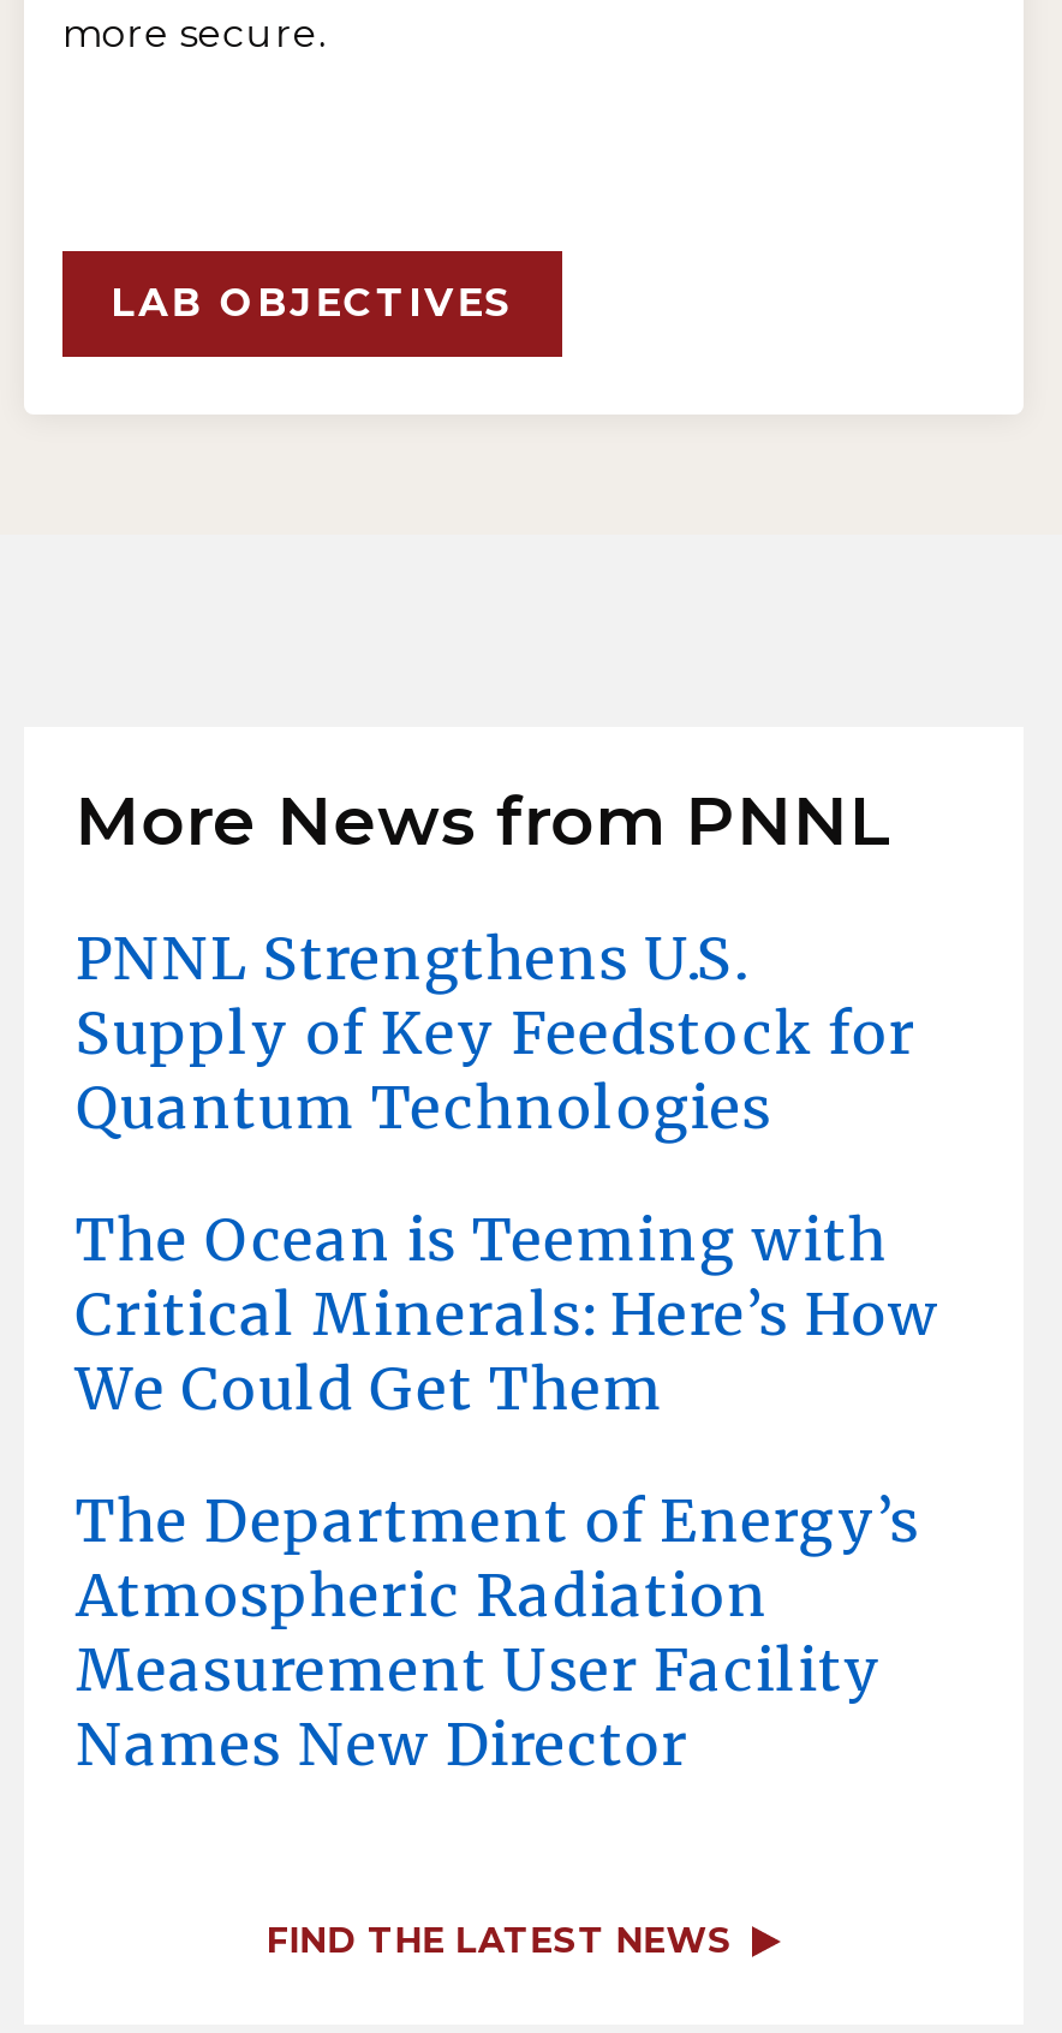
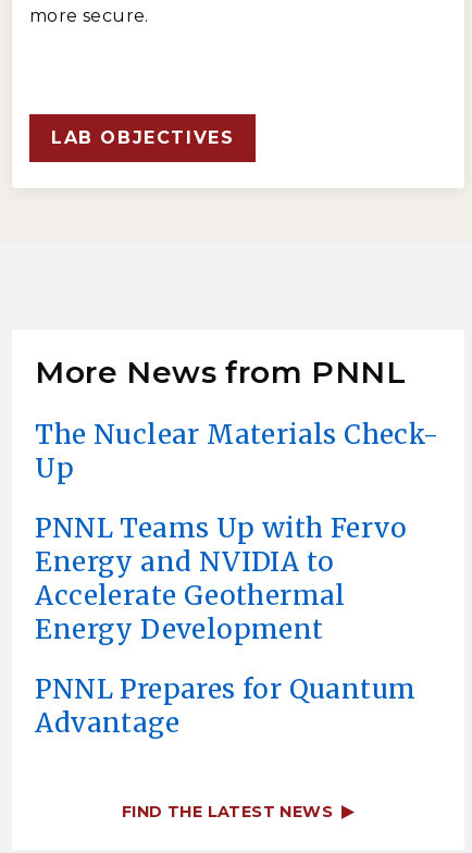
- PNNL Strengthens U.S.
- Supply of Key Feedstock for
- Quantum Technologies
+ The Nuclear Materials Check-
+ Up

- The Ocean is Teeming with
- Critical Minerals: Here’s How
- We Could Get Them
+ PNNL Teams Up with Fervo
+ Energy and NVIDIA to
+ Accelerate Geothermal
+ Energy Development

- The Department of Energy’s
- Atmospheric Radiation
- Measurement User Facility
- Names New Director
+ PNNL Prepares for Quantum
+ Advantage
